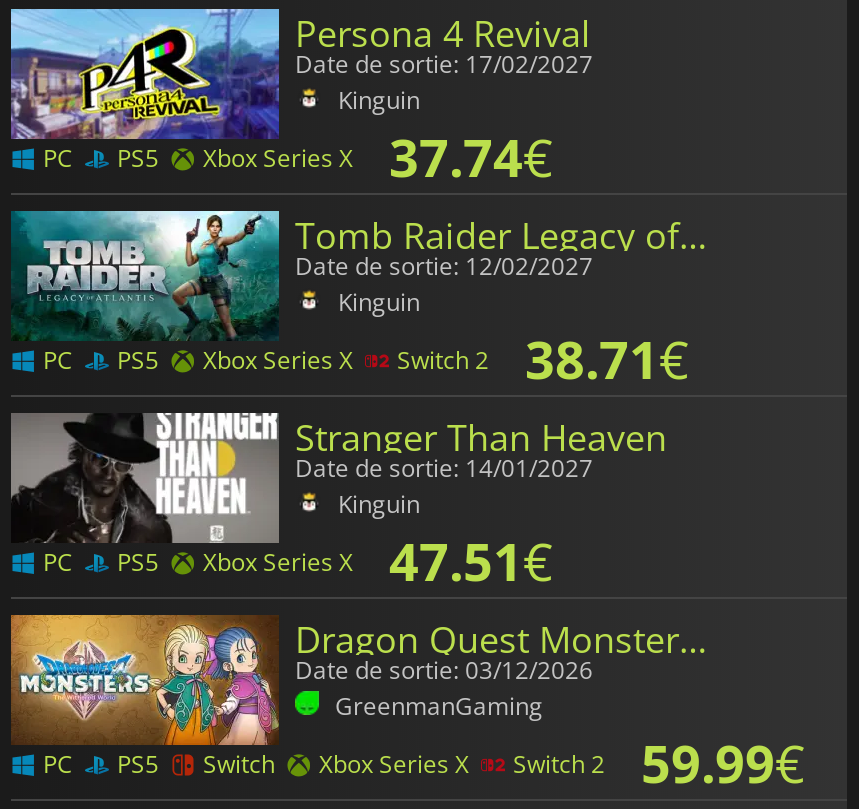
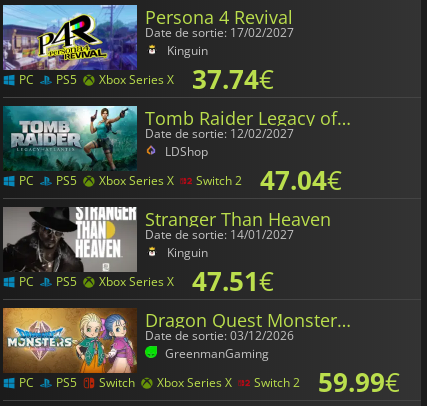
- Kinguin
+ LDShop

- PC PS5 Xbox Series X Switch 2 38.71€
+ PC PS5 Xbox Series X Switch 2 47.04€
